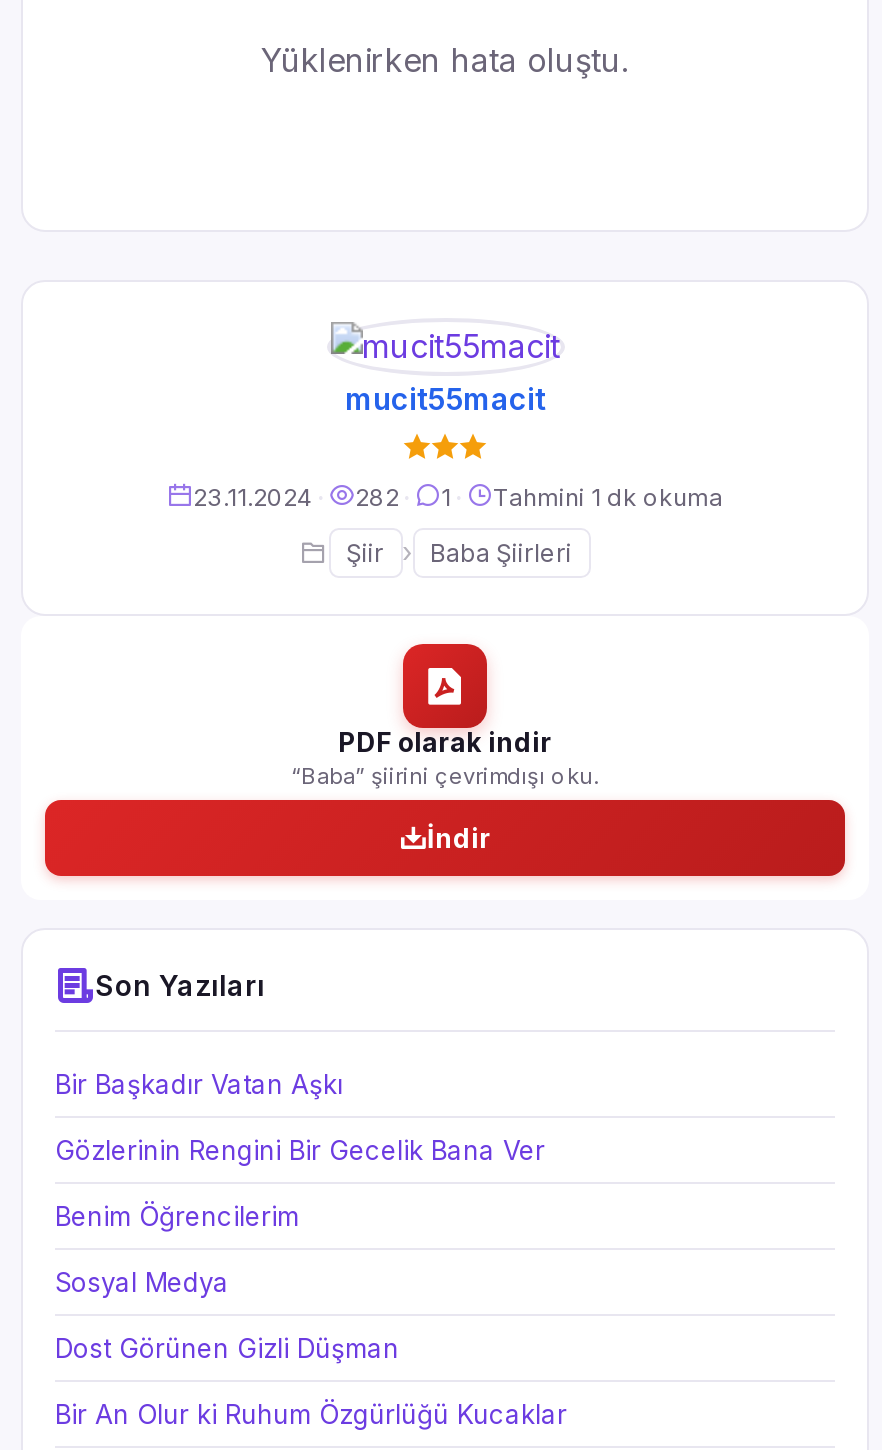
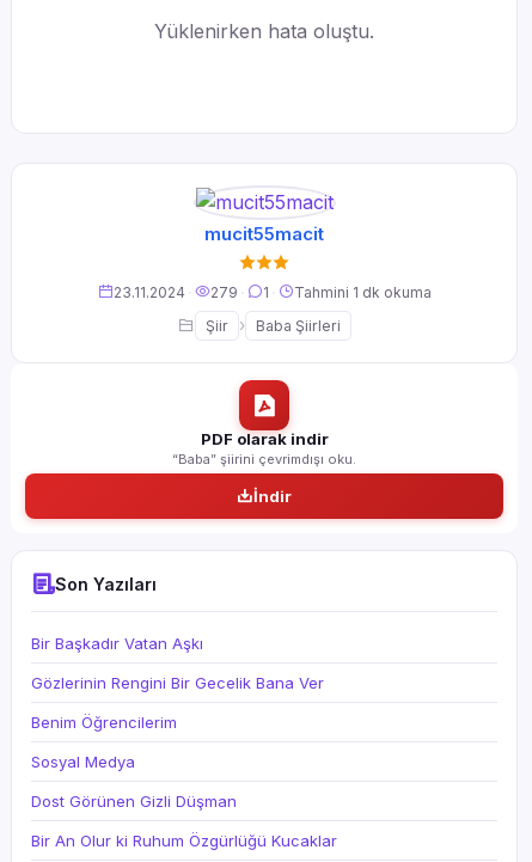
- 282 ·
+ 279 ·
